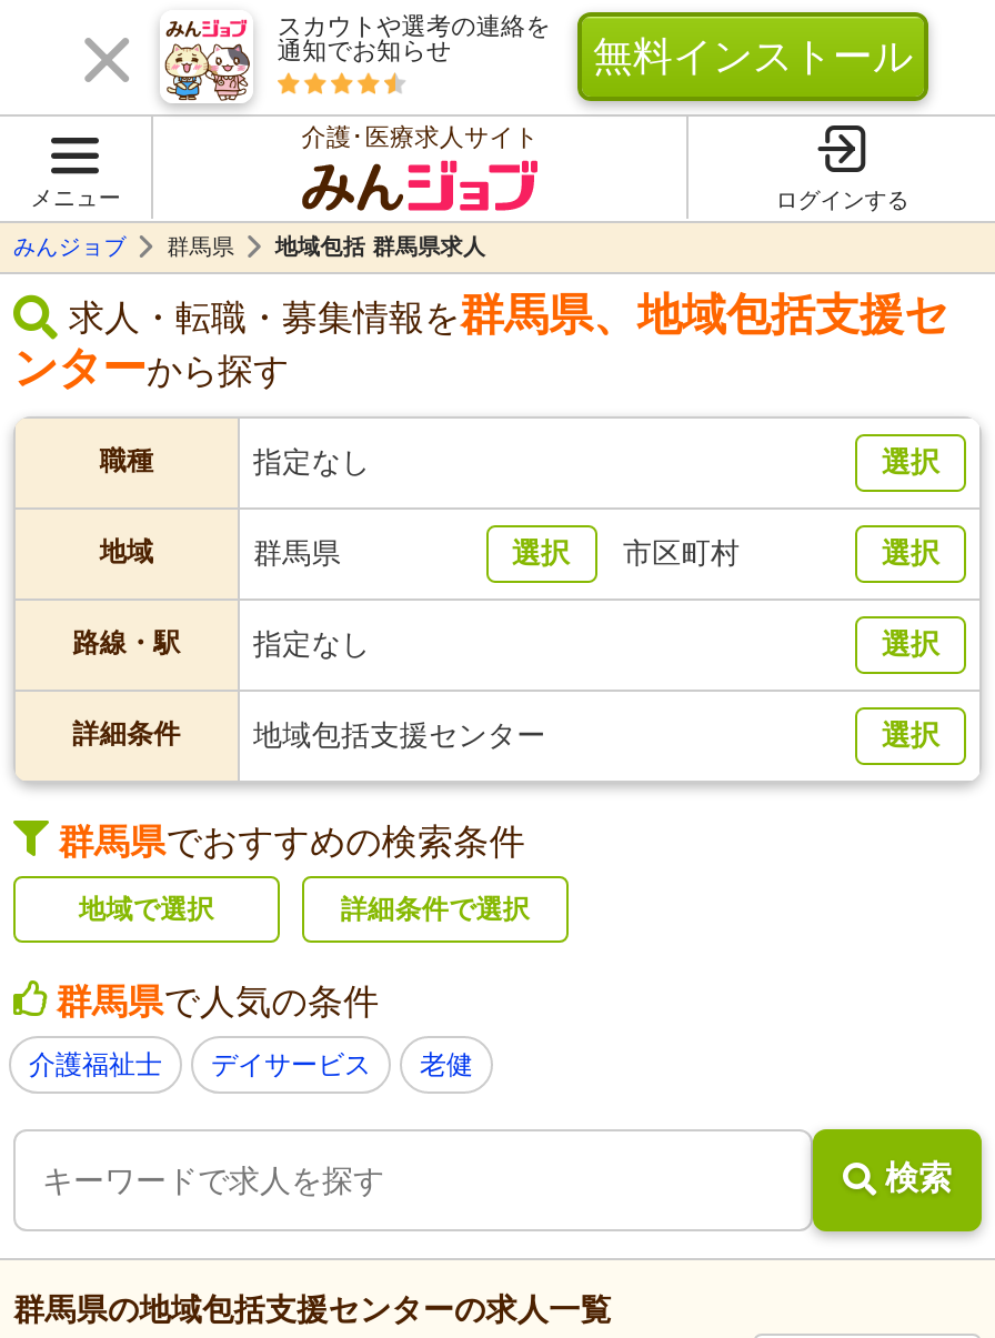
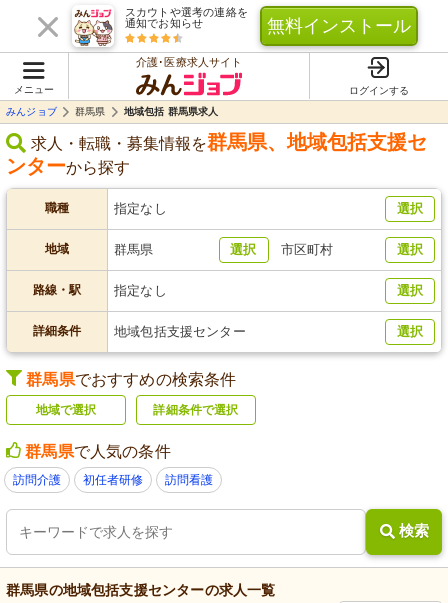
- 介護福祉士
- デイサービス
- 老健
+ 訪問介護
+ 初任者研修
+ 訪問看護
